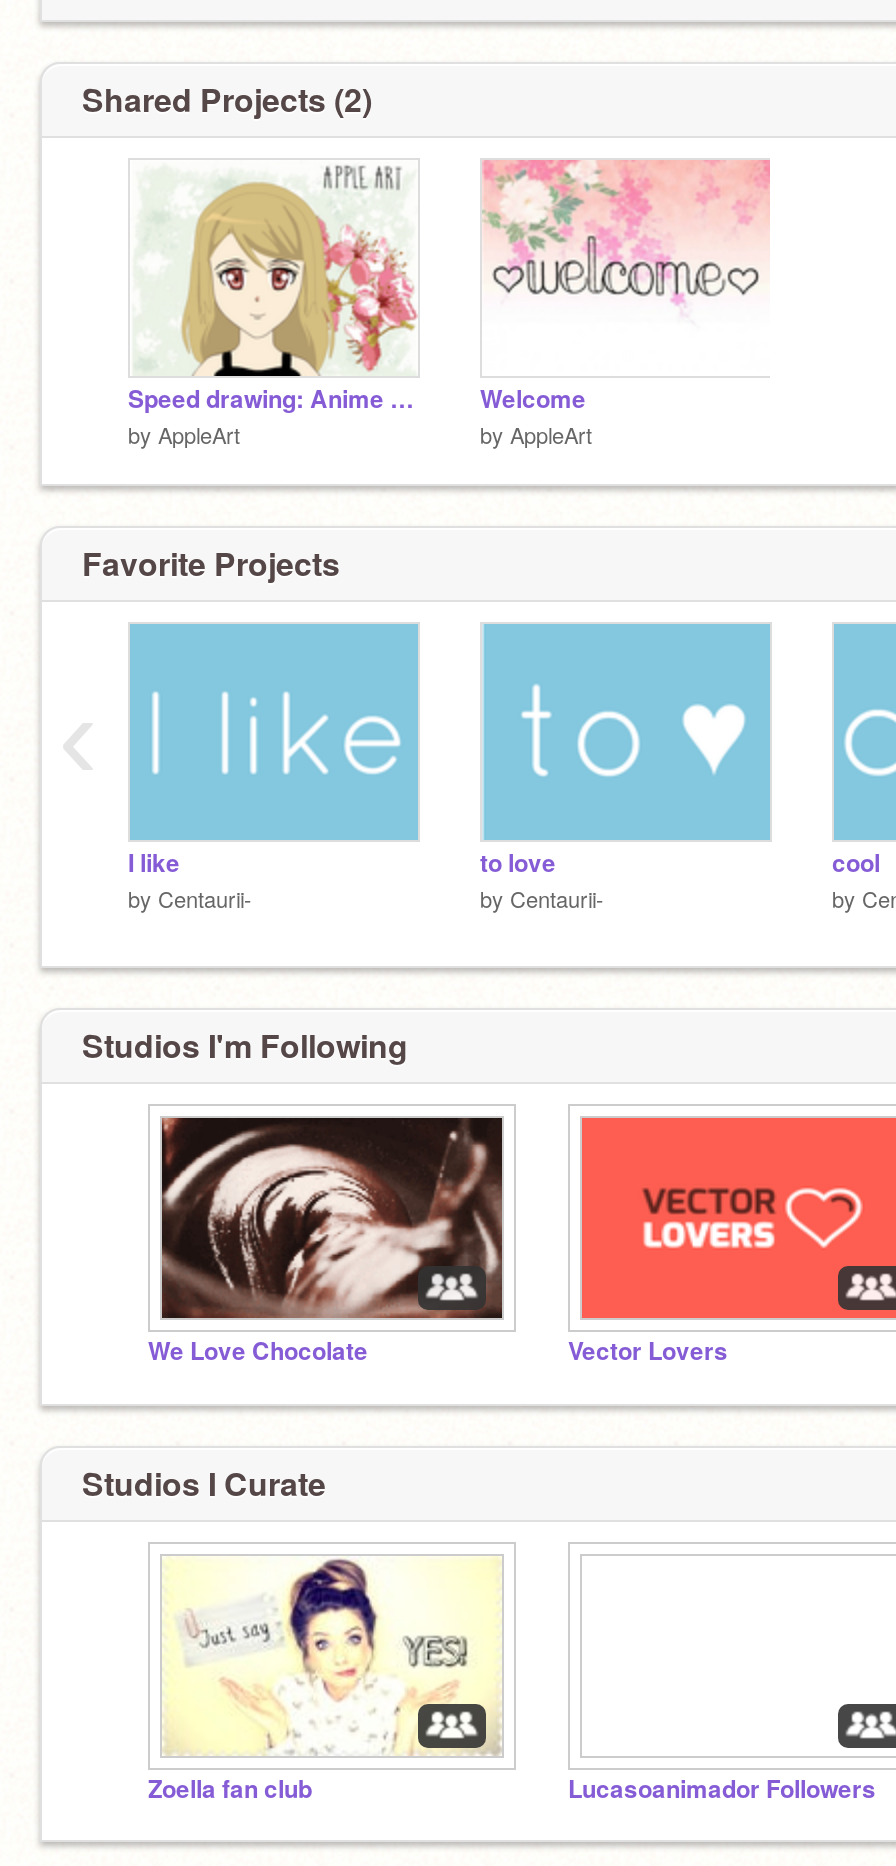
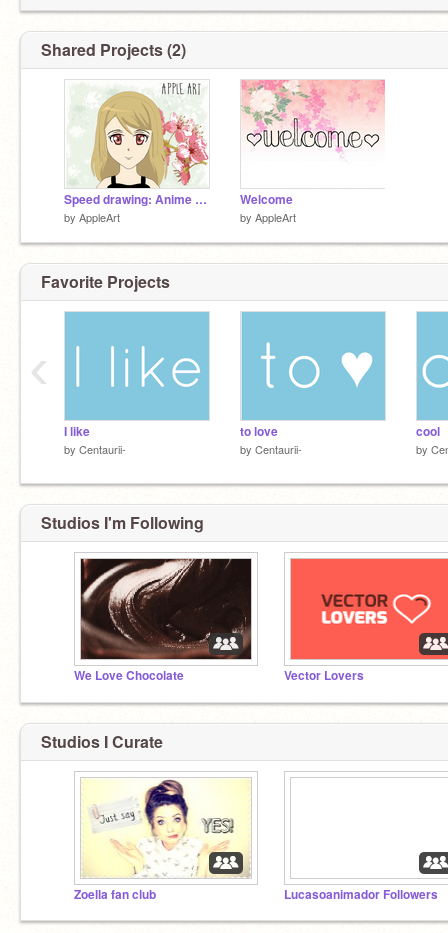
- [image]
+ [image]
